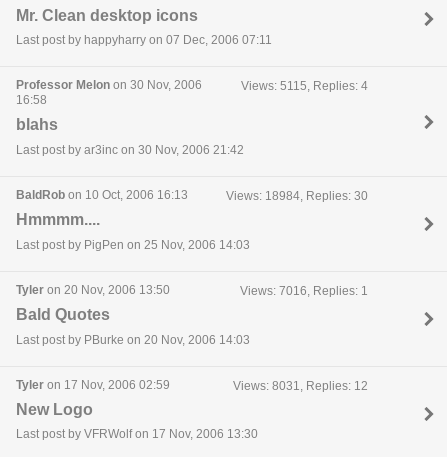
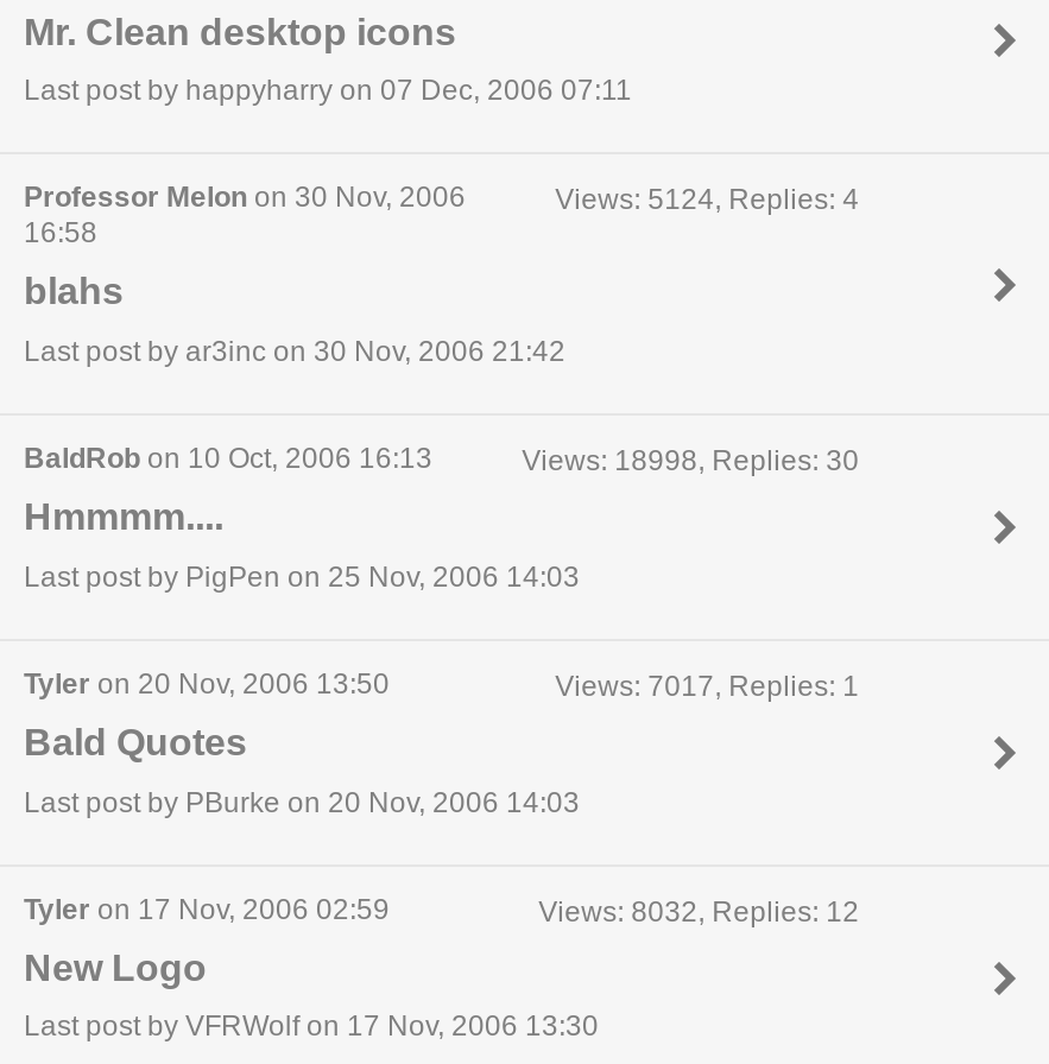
- Views: 5115, Replies: 4
+ Views: 5124, Replies: 4

- Views: 18984, Replies: 30
+ Views: 18998, Replies: 30

- Views: 7016, Replies: 1
+ Views: 7017, Replies: 1

- Views: 8031, Replies: 12
+ Views: 8032, Replies: 12
